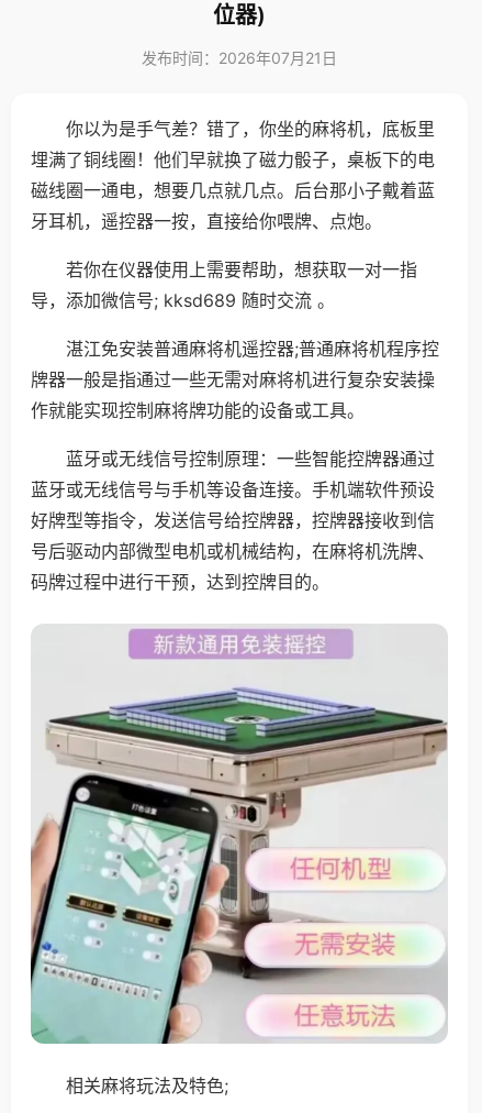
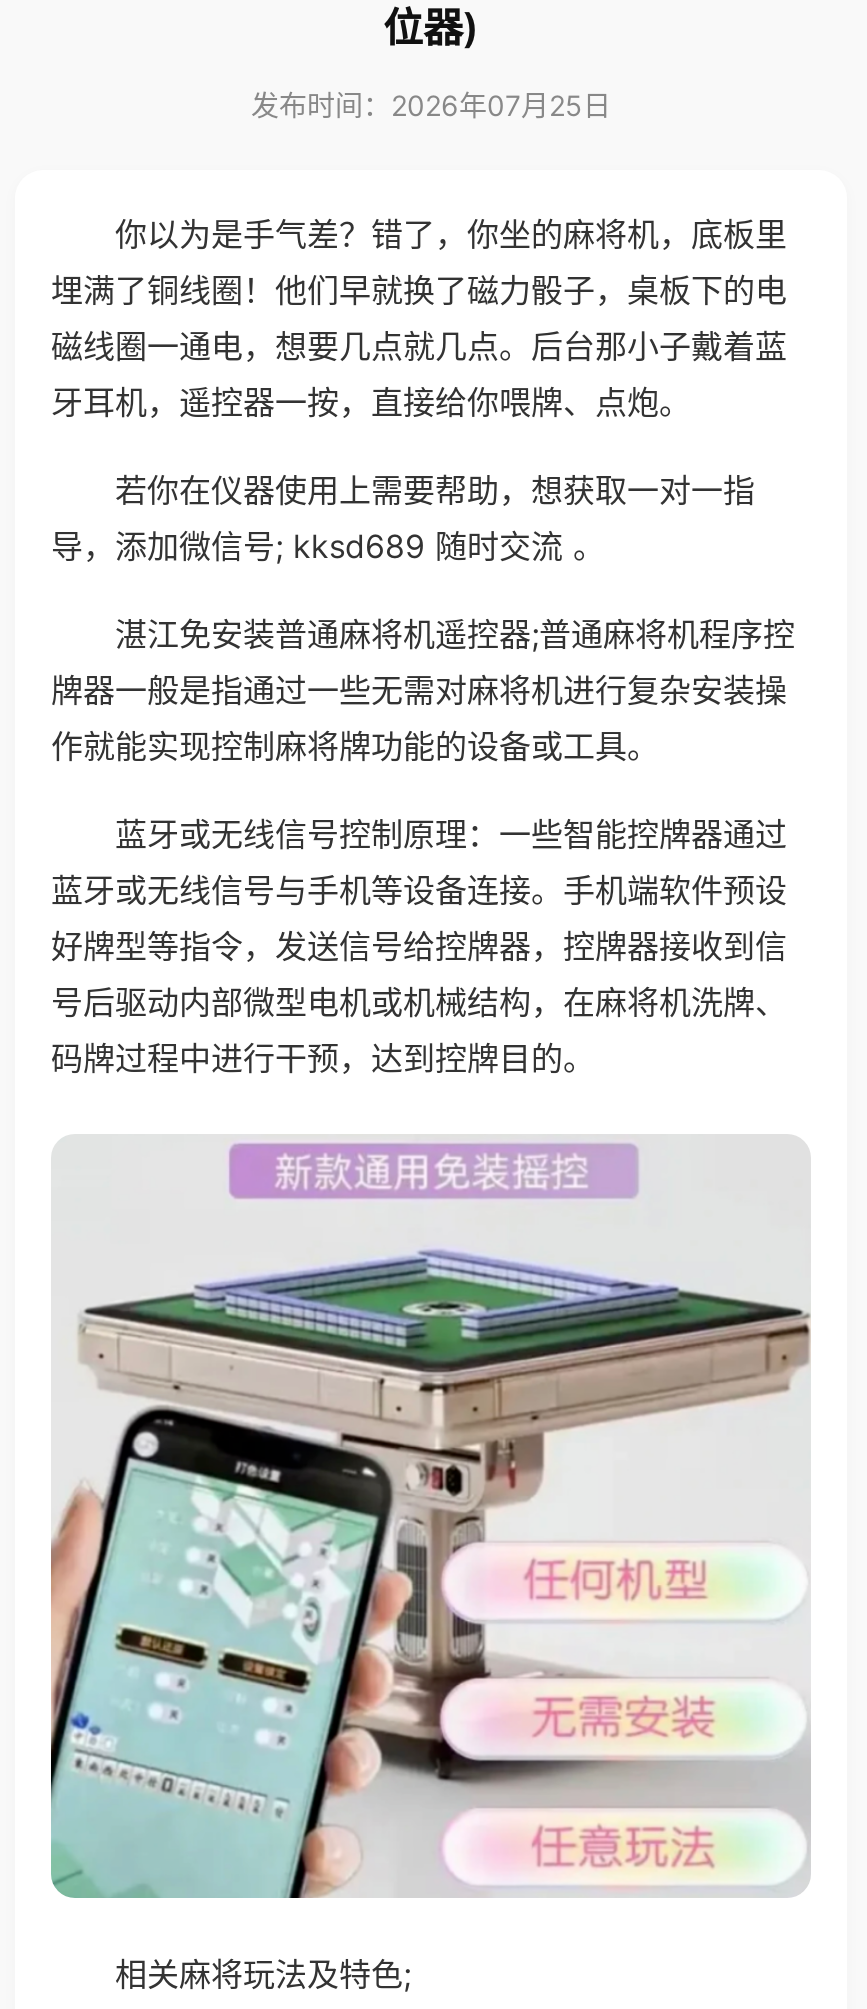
- 发布时间：2026年07月21日
+ 发布时间：2026年07月25日
